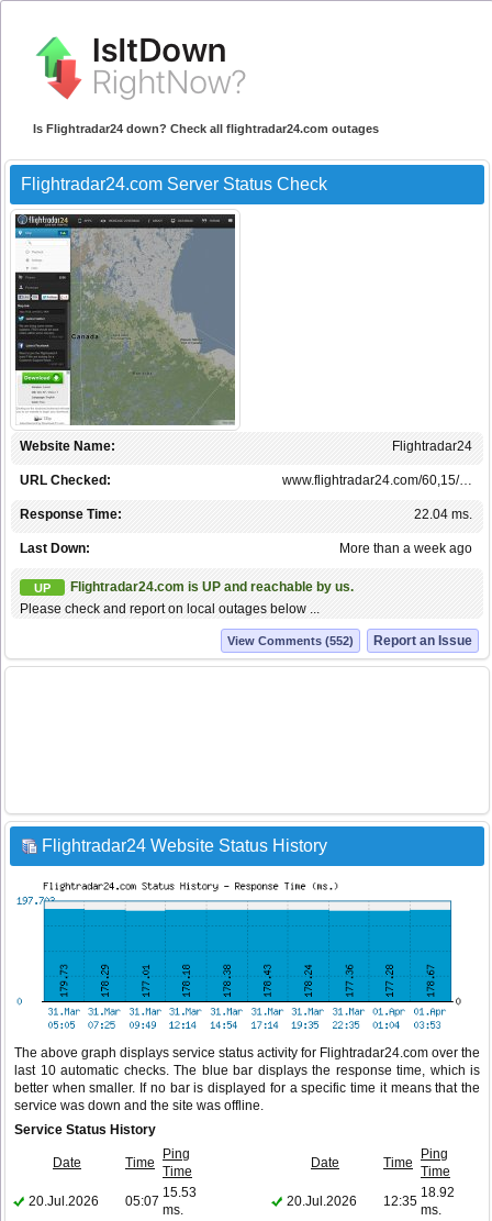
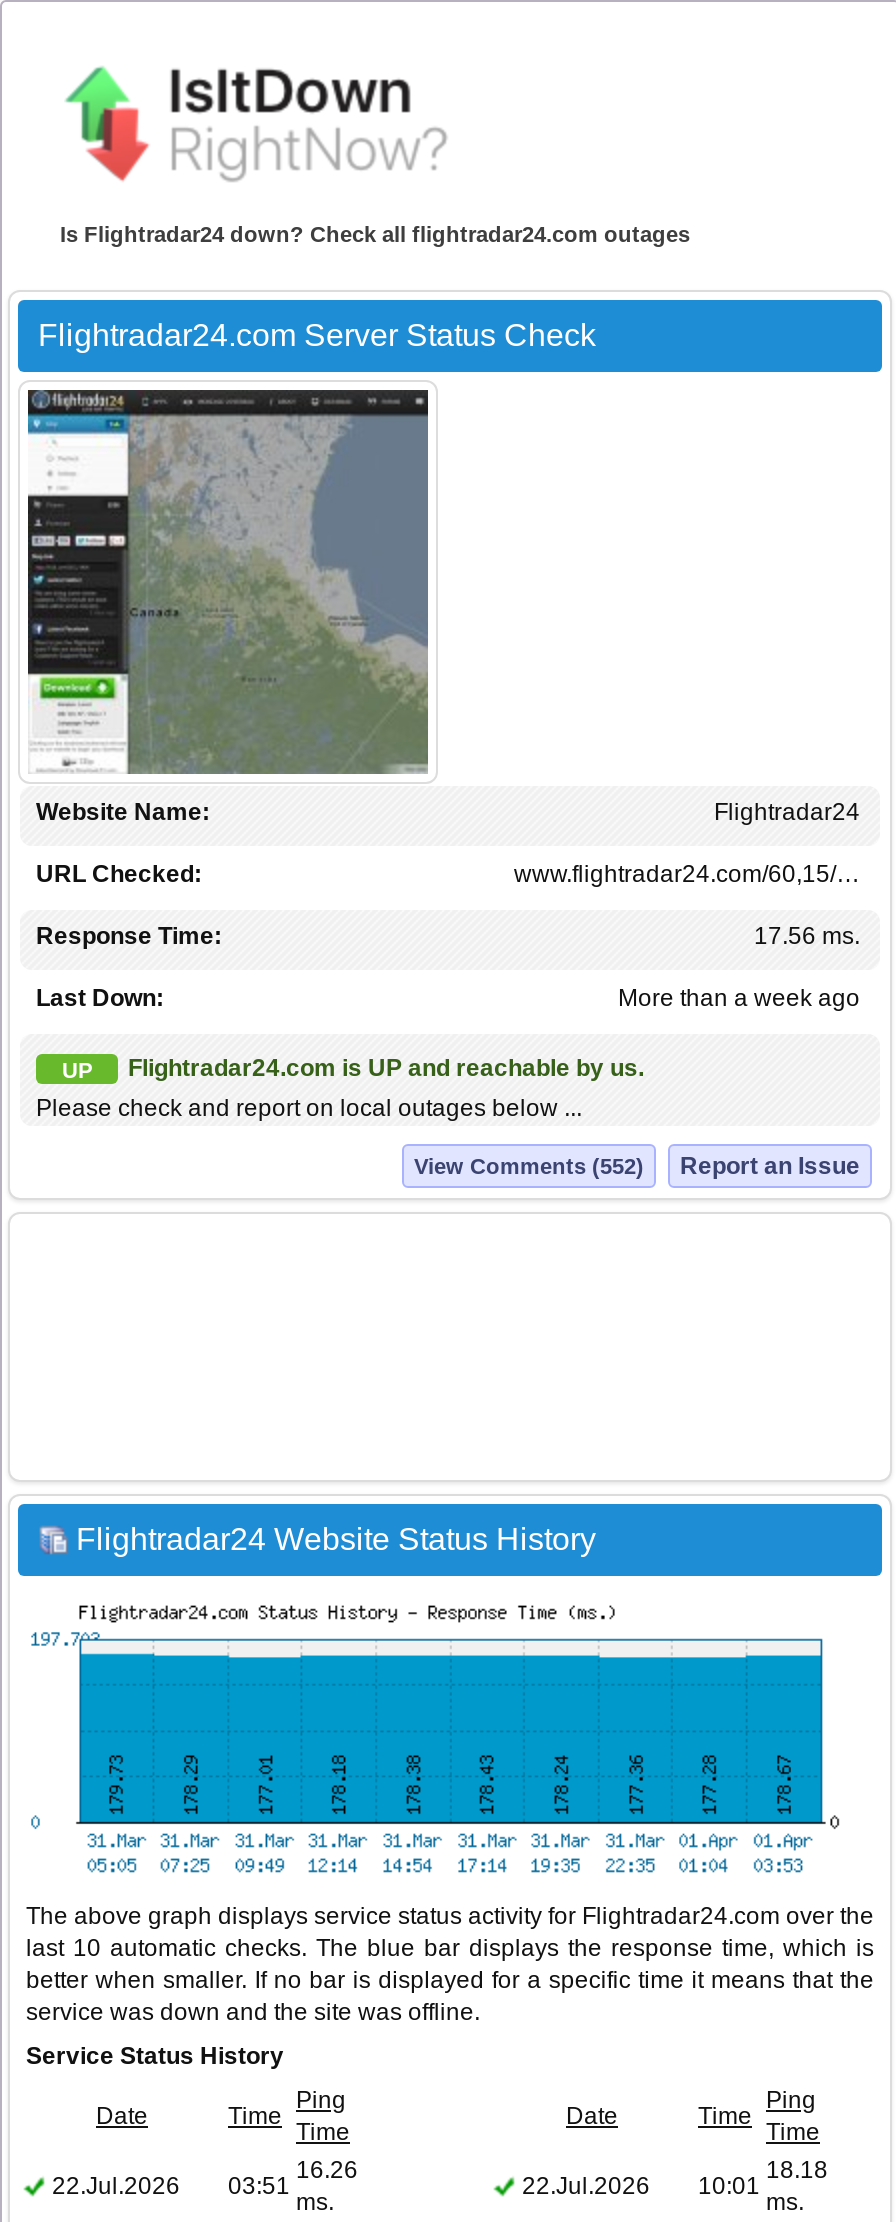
- 22.04 ms.
+ 17.56 ms.

- 15.53
+ 16.26

- 18.92
+ 18.18

- 20.Jul.2026
- 05:07
+ 22.Jul.2026
+ 03:51

- 20.Jul.2026
- 12:35
+ 22.Jul.2026
+ 10:01
